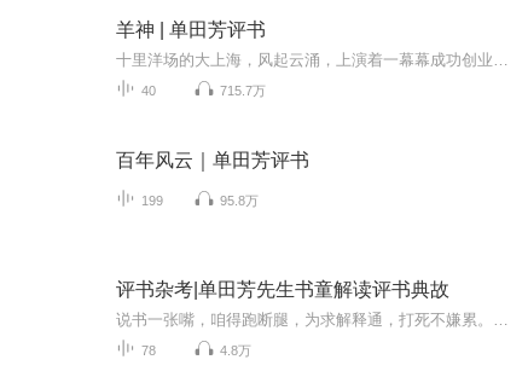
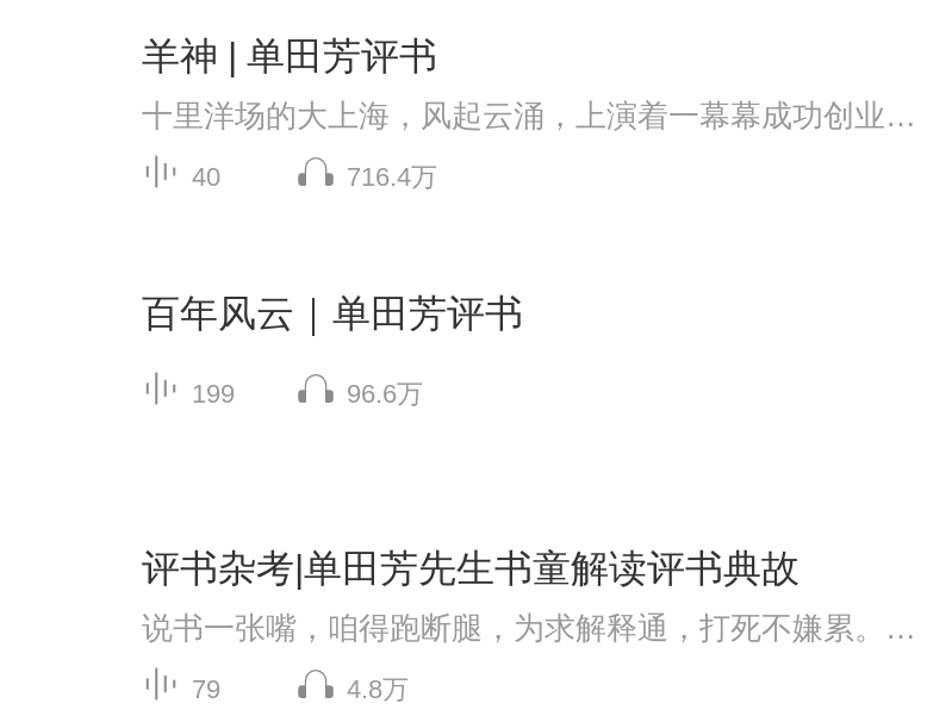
- 715.7万
+ 716.4万

- 95.8万
+ 96.6万

- 78
+ 79
